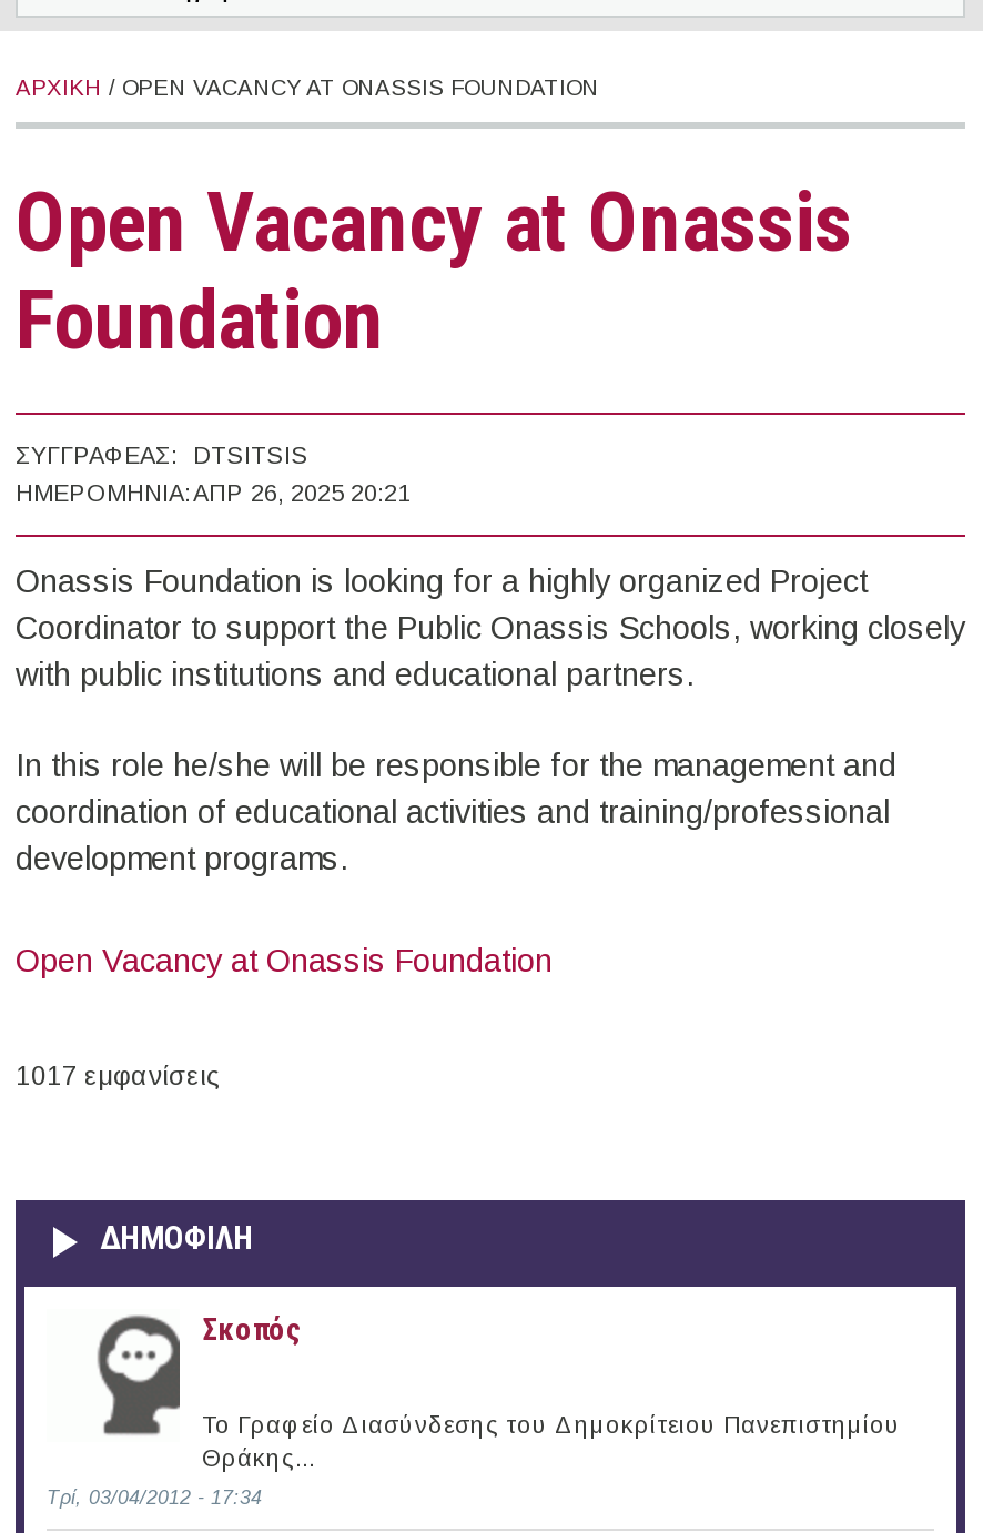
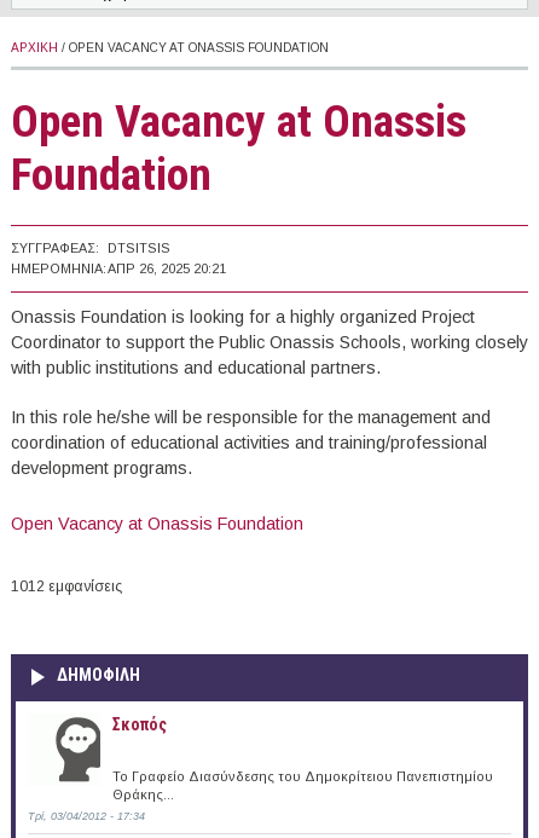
- 1017 εμφανίσεις
+ 1012 εμφανίσεις
